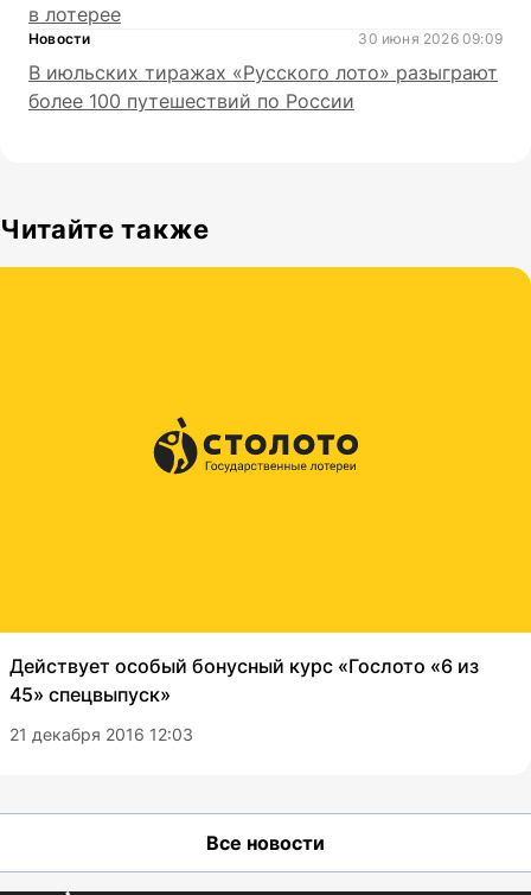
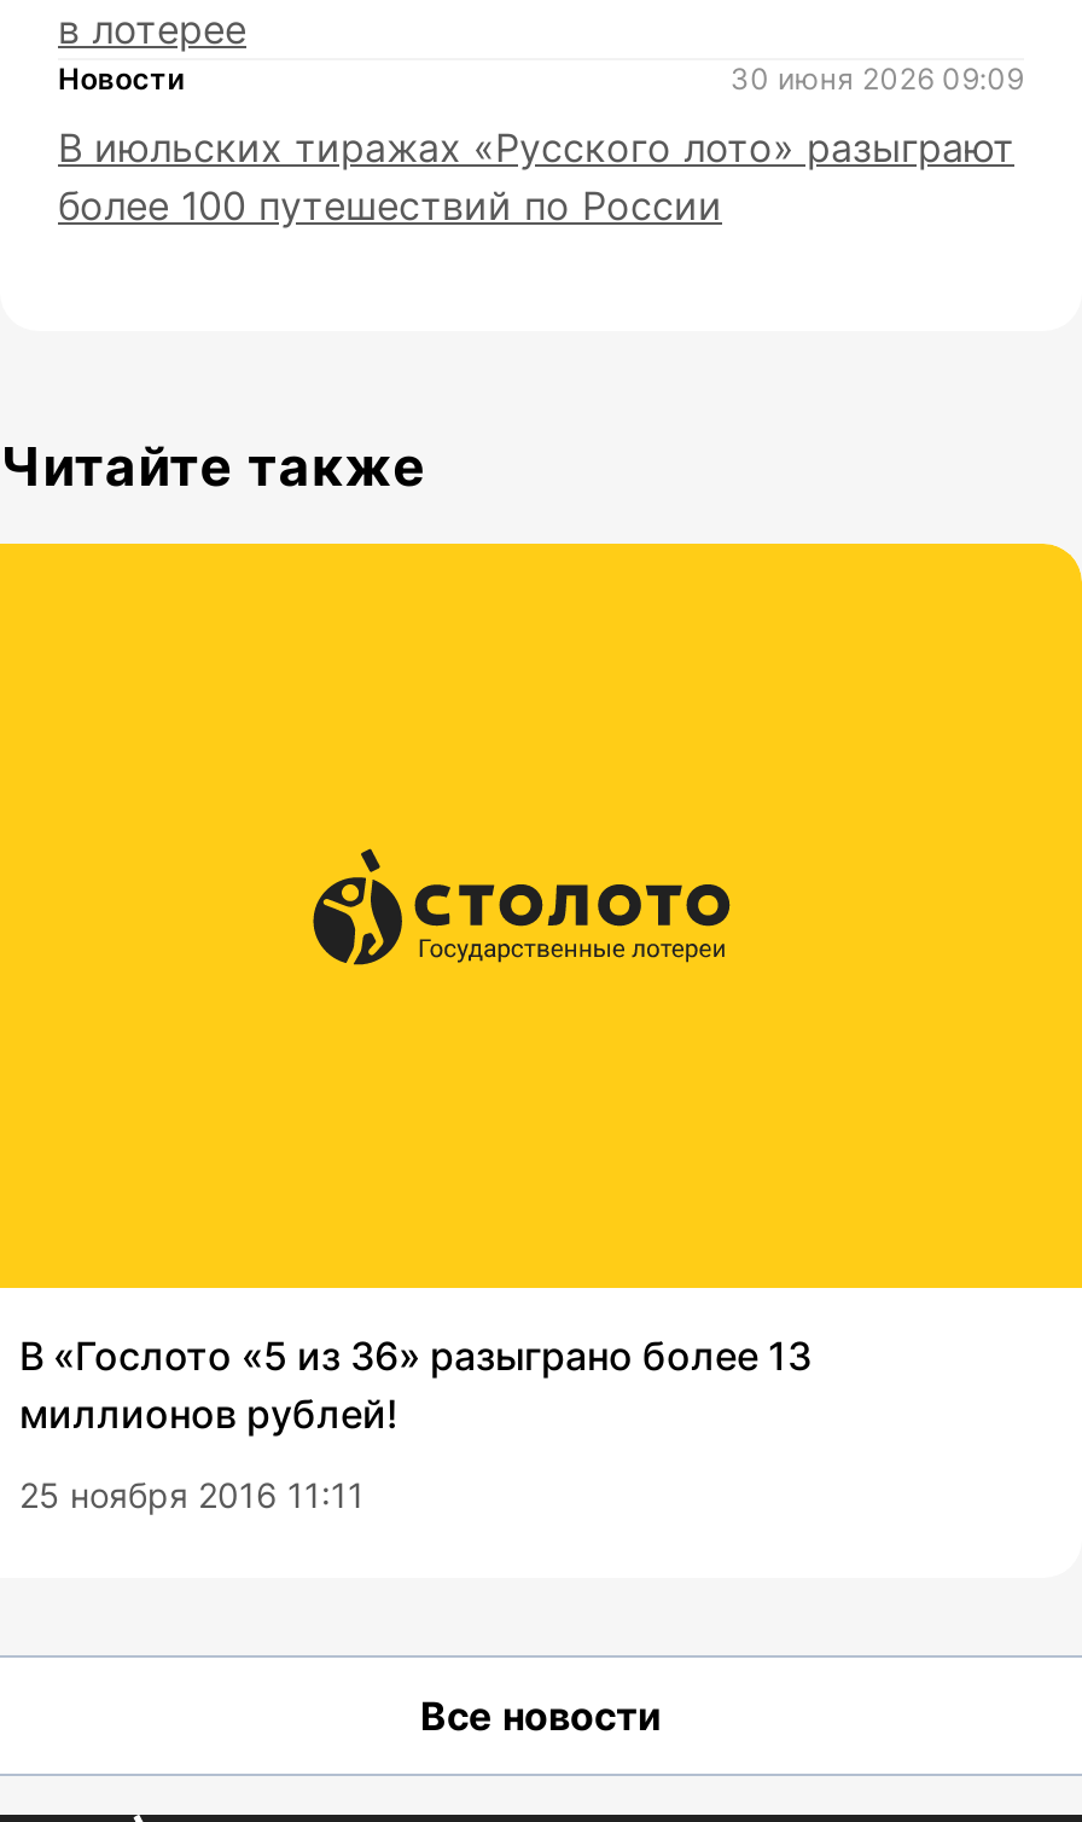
- Действует особый бонусный курс «Гослото «6 из
- 45» спецвыпуск»
+ В «Гослото «5 из 36» разыграно более 13
+ миллионов рублей!

- 21 декабря 2016 12:03
+ 25 ноября 2016 11:11
